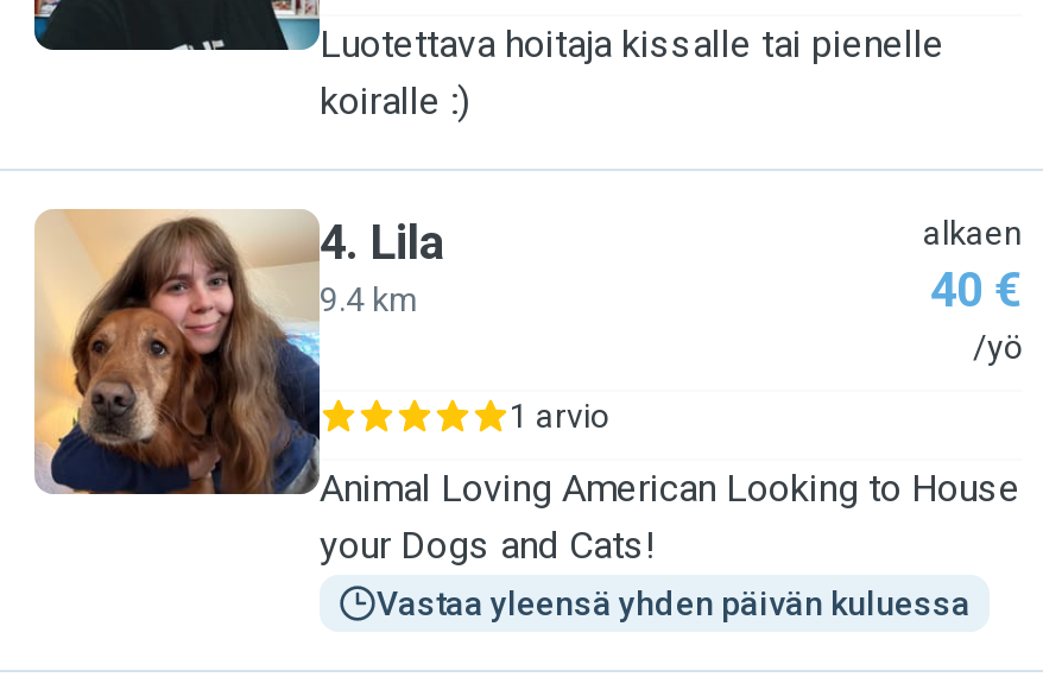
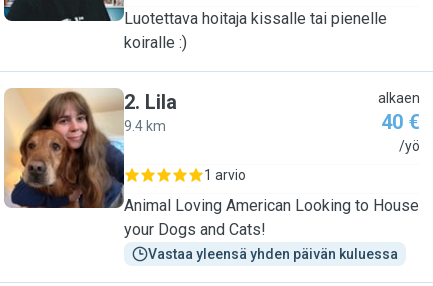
- 4. Lila
+ 2. Lila
